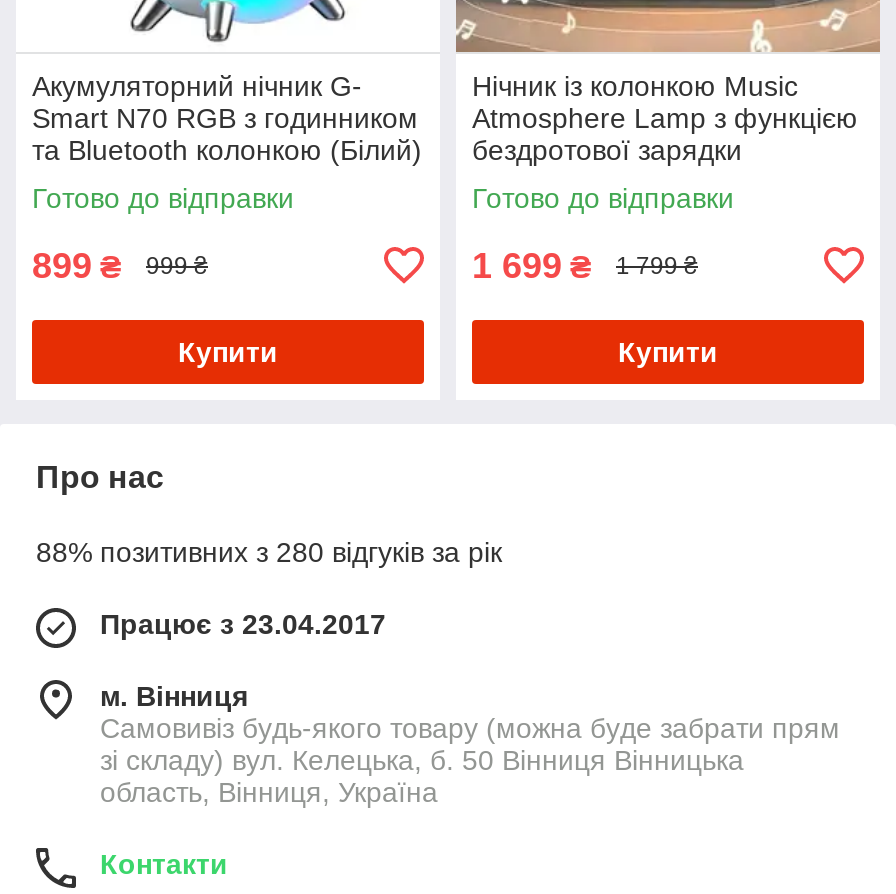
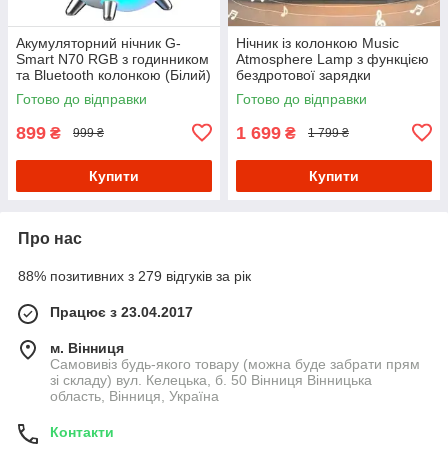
- 88% позитивних з 280 відгуків за рік
+ 88% позитивних з 279 відгуків за рік
